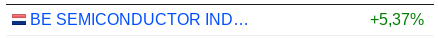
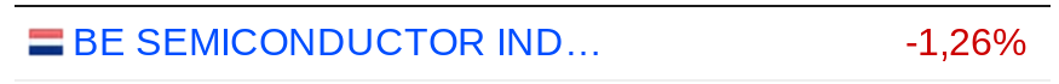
- +5,37%
+ -1,26%
